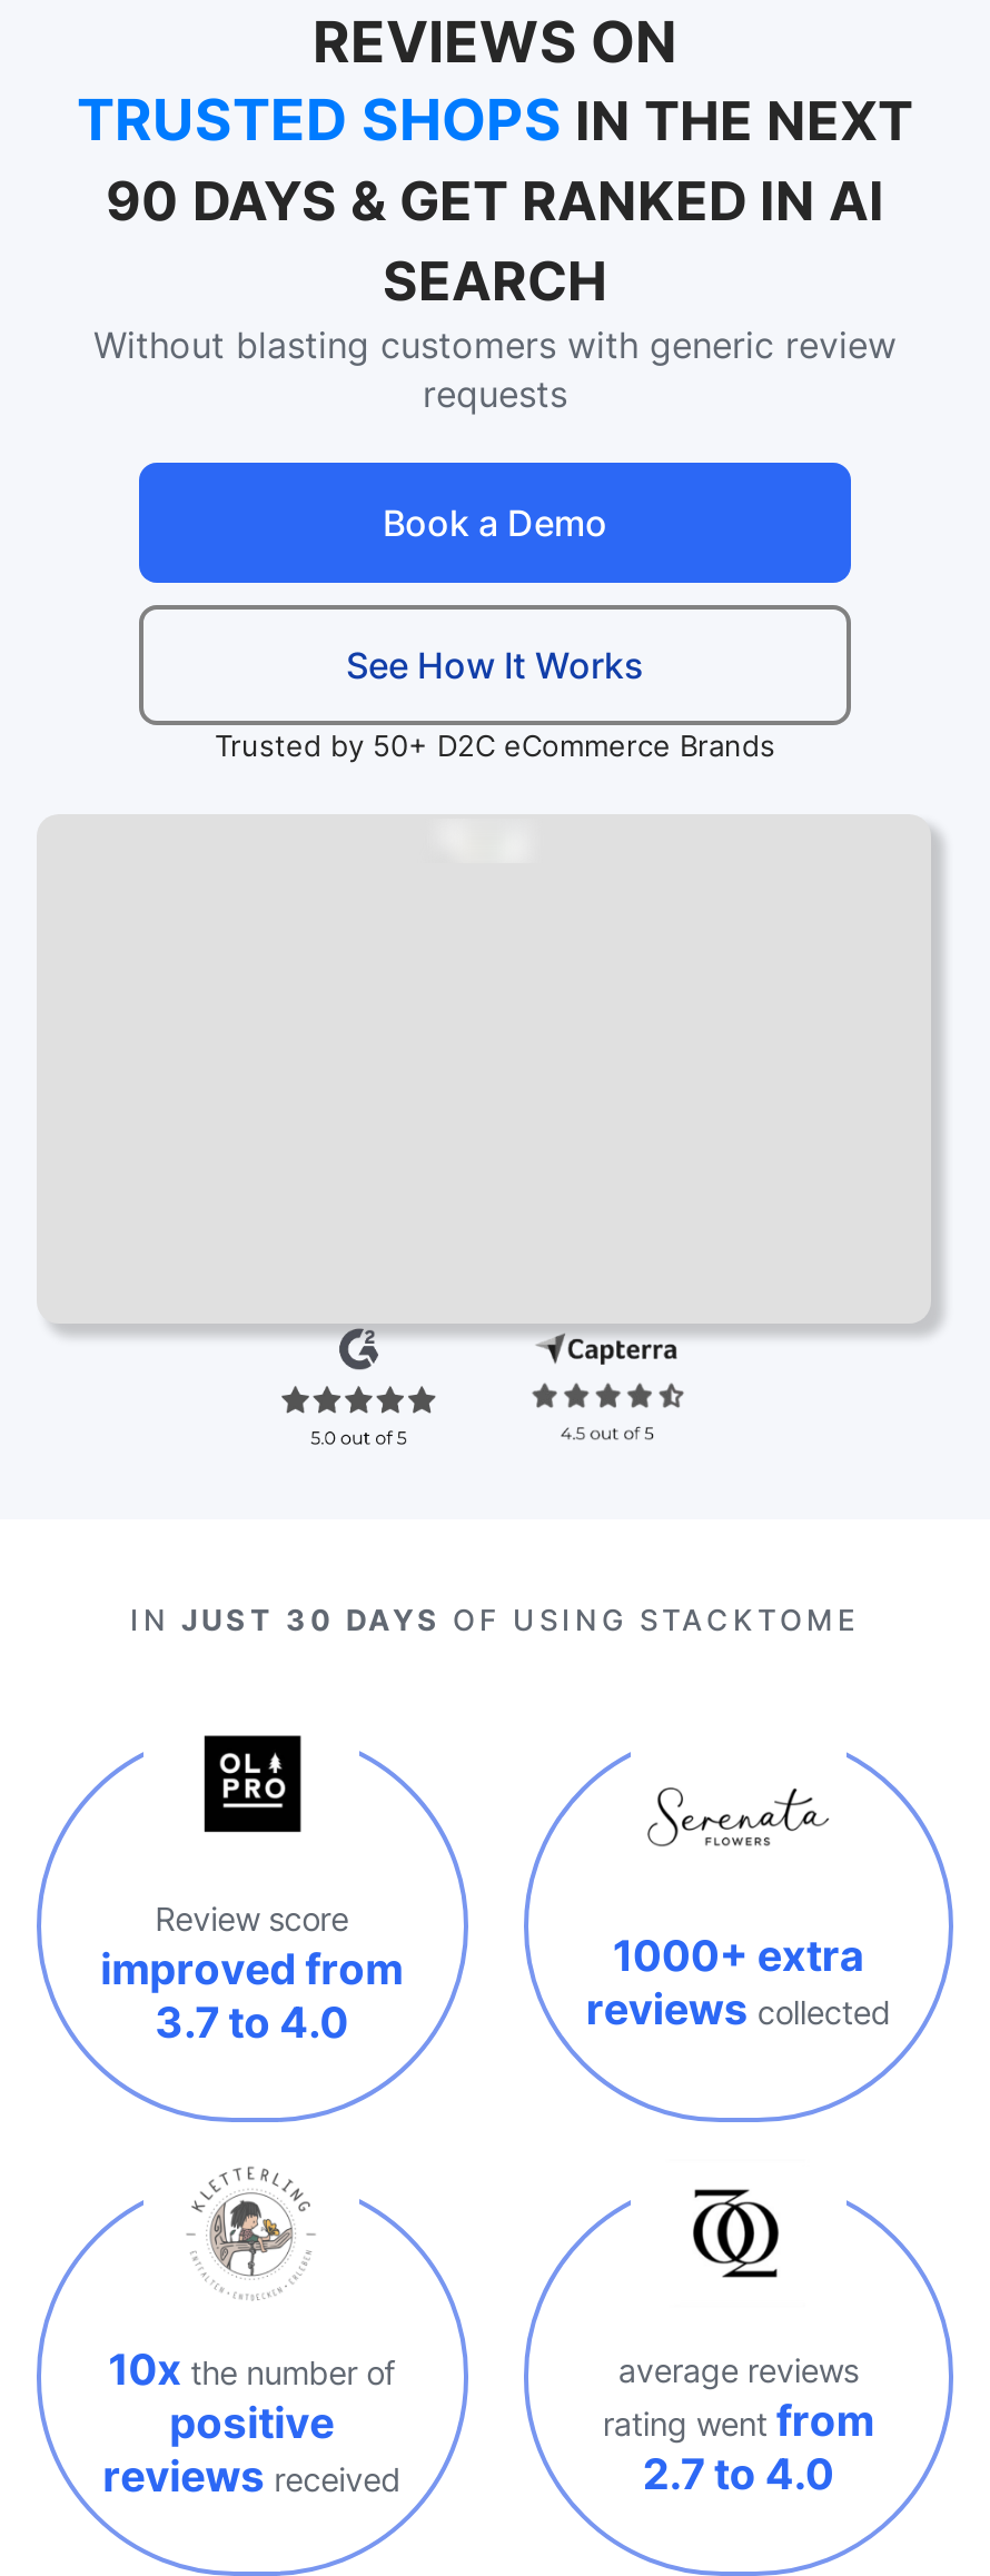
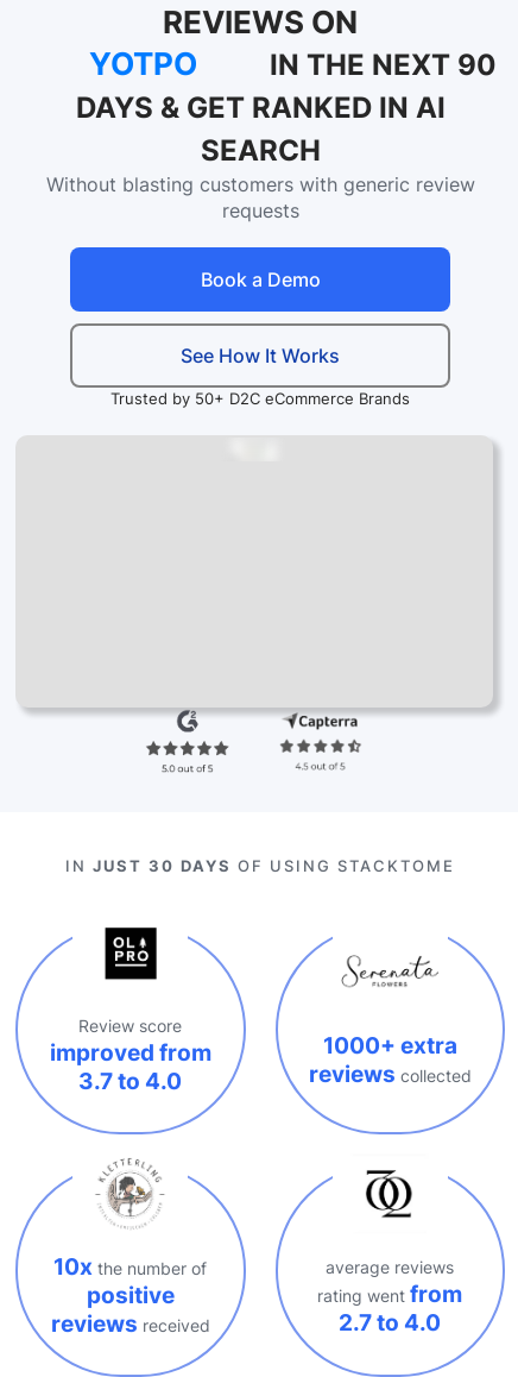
- TRUSTED SHOPS IN THE NEXT
- 90 DAYS & GET RANKED IN AI
+ YOTPO
+ IN THE NEXT 90
+ DAYS & GET RANKED IN AI
